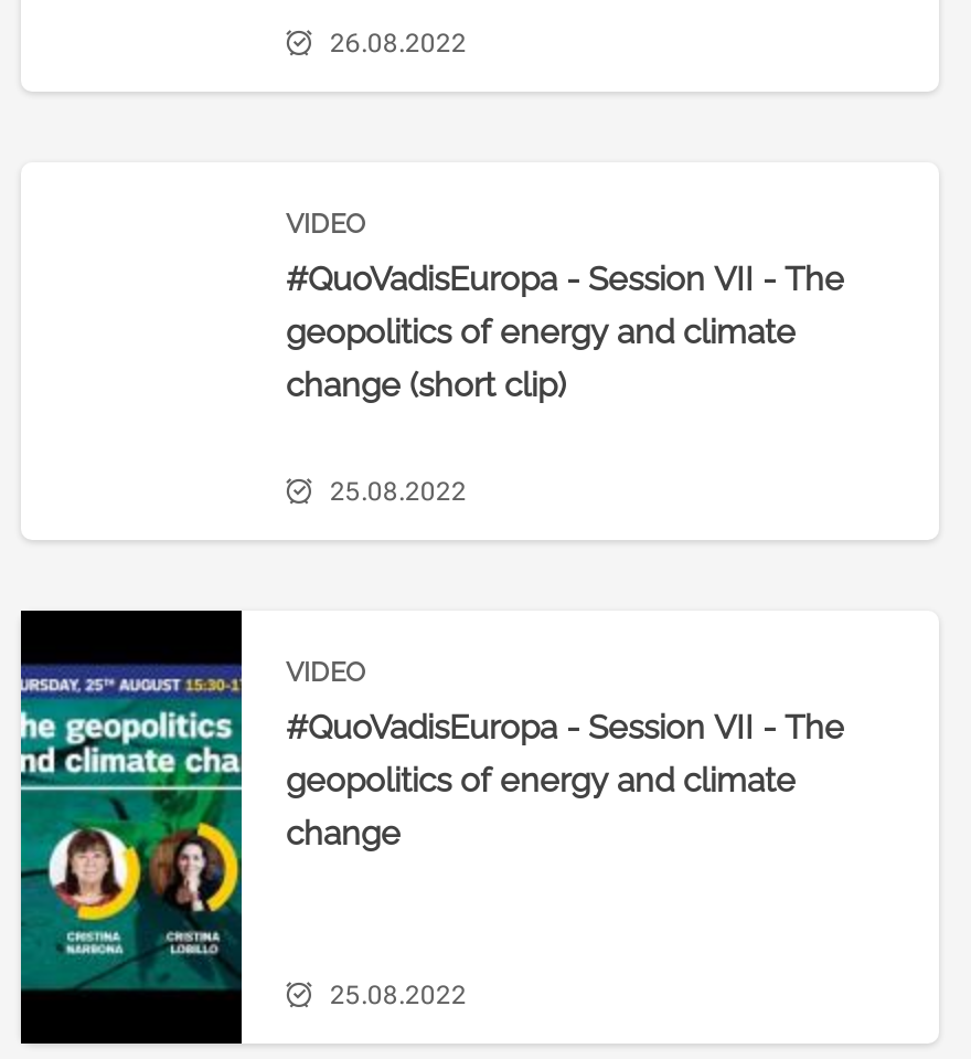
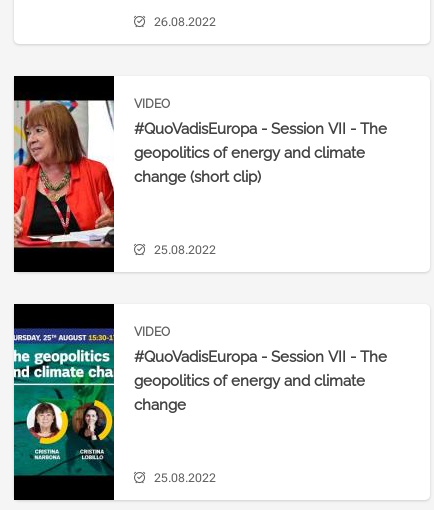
+ [image]
